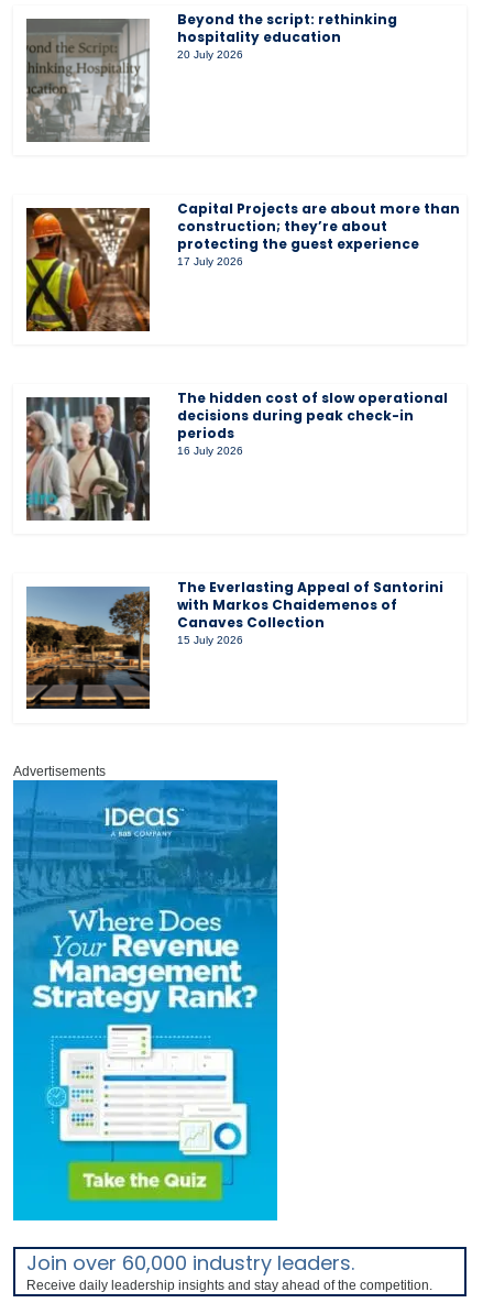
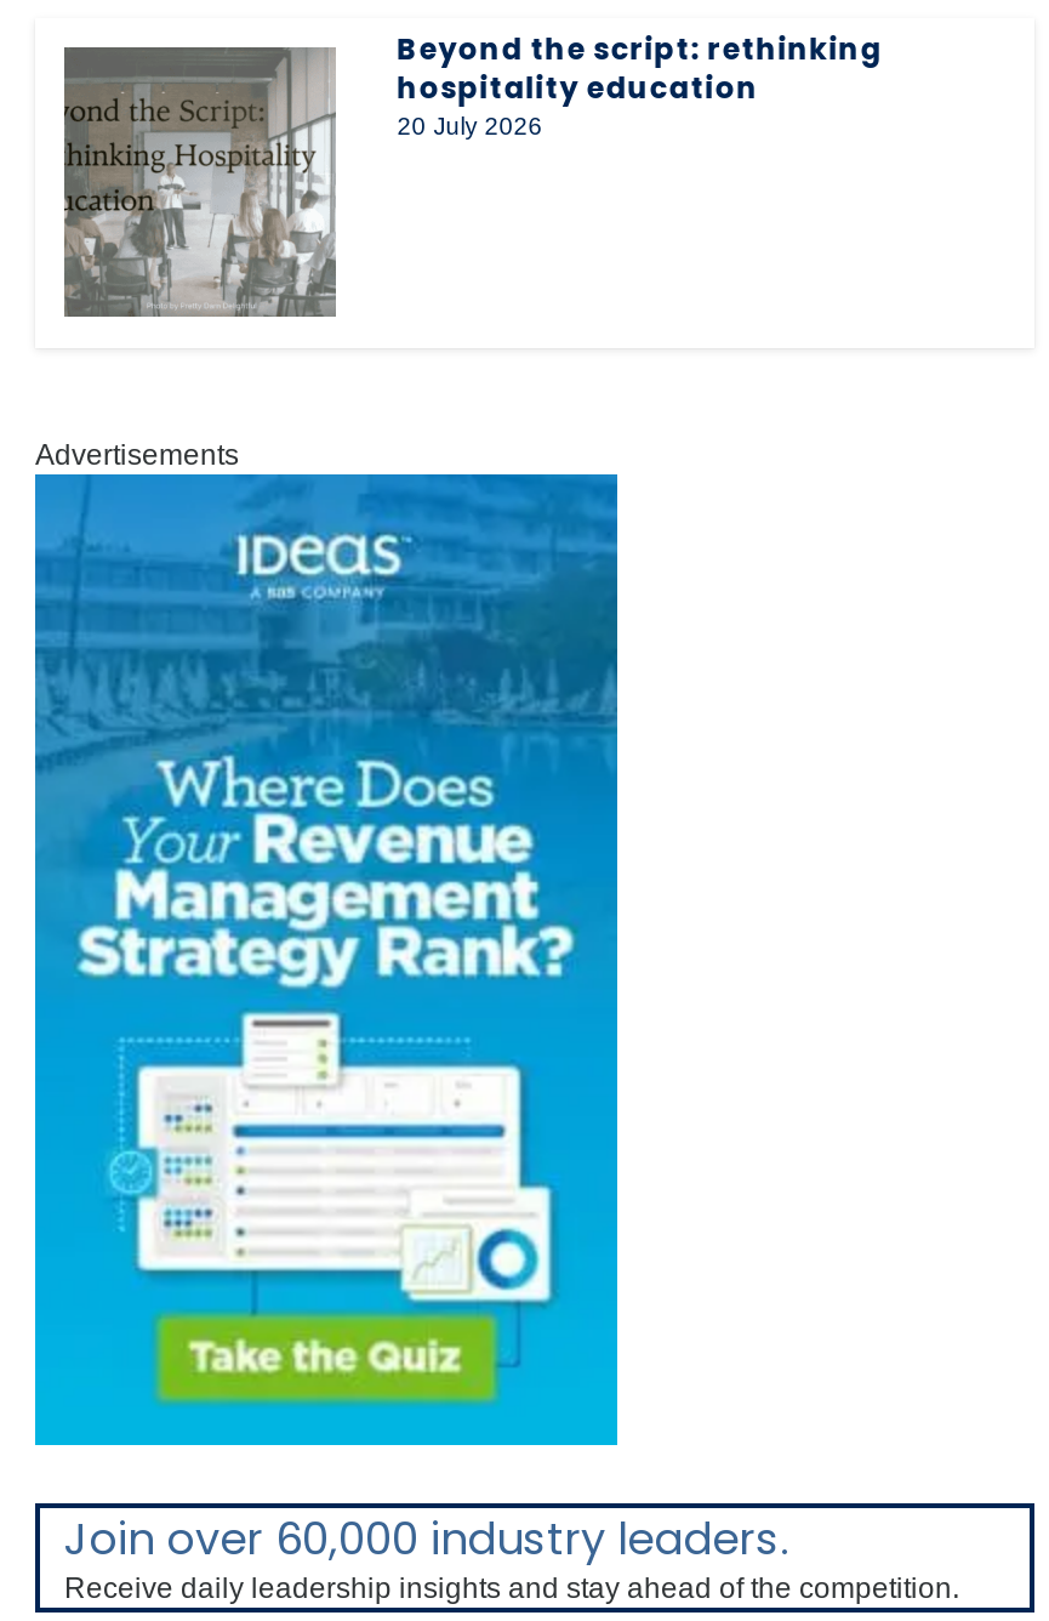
- [image]
- Capital Projects are about more than
- construction; they’re about
- protecting the guest experience
- 17 July 2026

- [image]
- The hidden cost of slow operational
- decisions during peak check-in
- periods
- 16 July 2026

- [image]
- The Everlasting Appeal of Santorini
- with Markos Chaidemenos of
- Canaves Collection
- 15 July 2026
